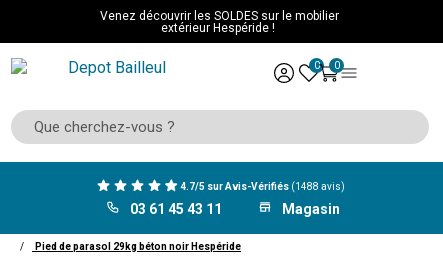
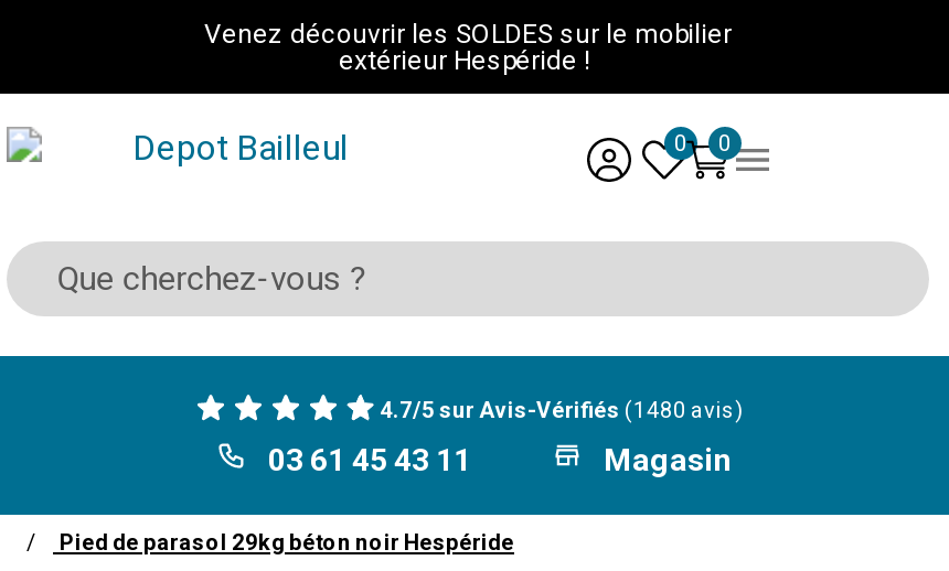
- 4.7/5 sur Avis-Vérifiés (1488 avis)
+ 4.7/5 sur Avis-Vérifiés (1480 avis)
